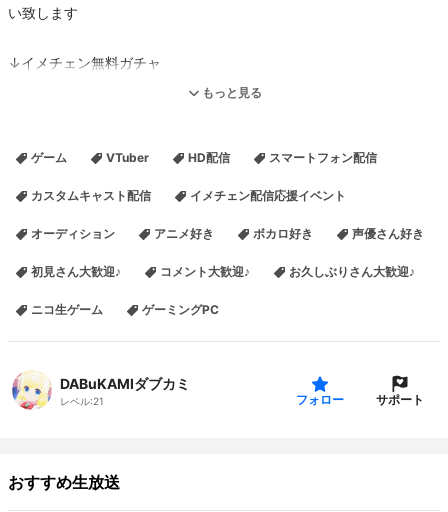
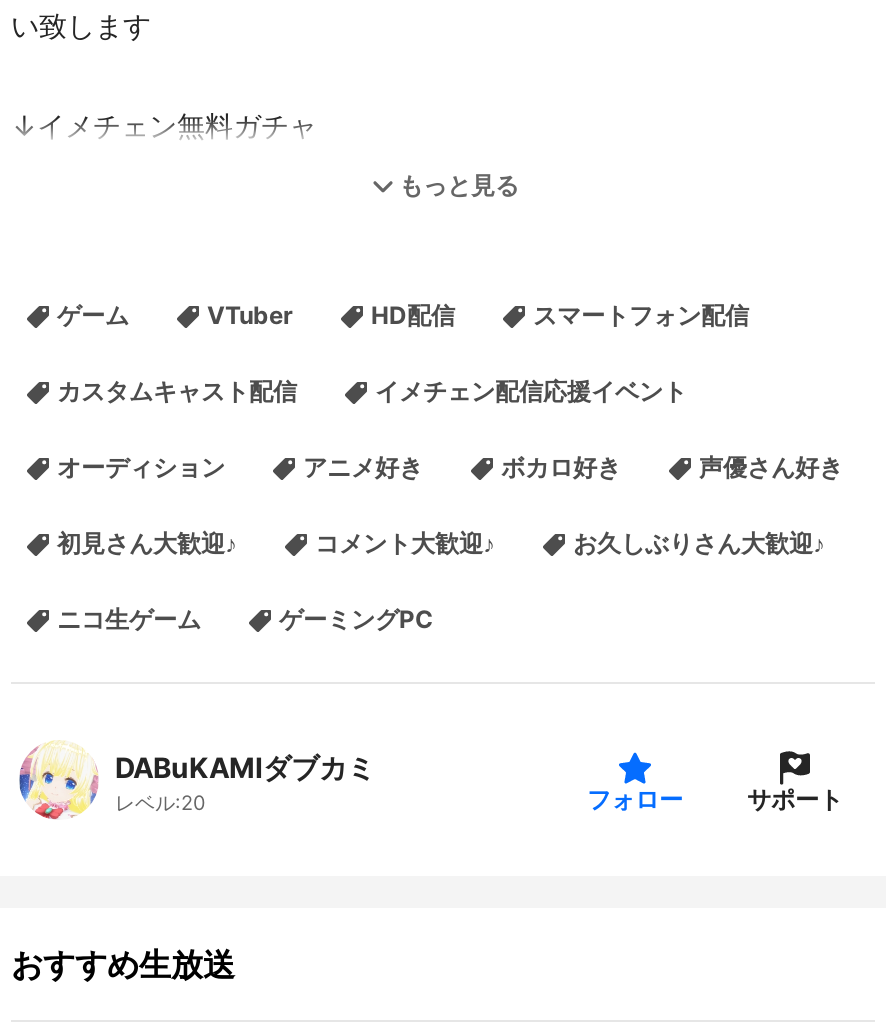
- レベル:21
+ レベル:20
